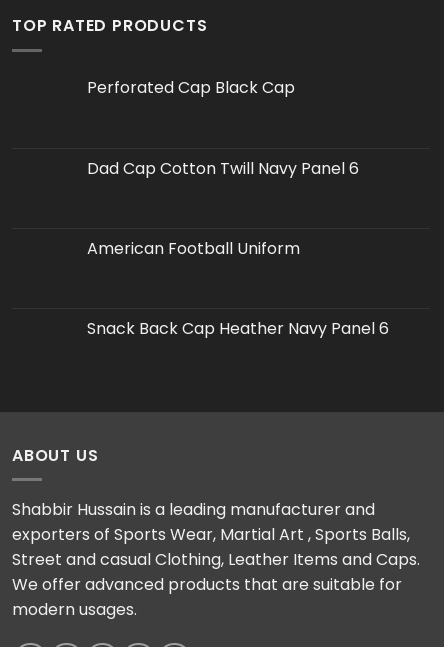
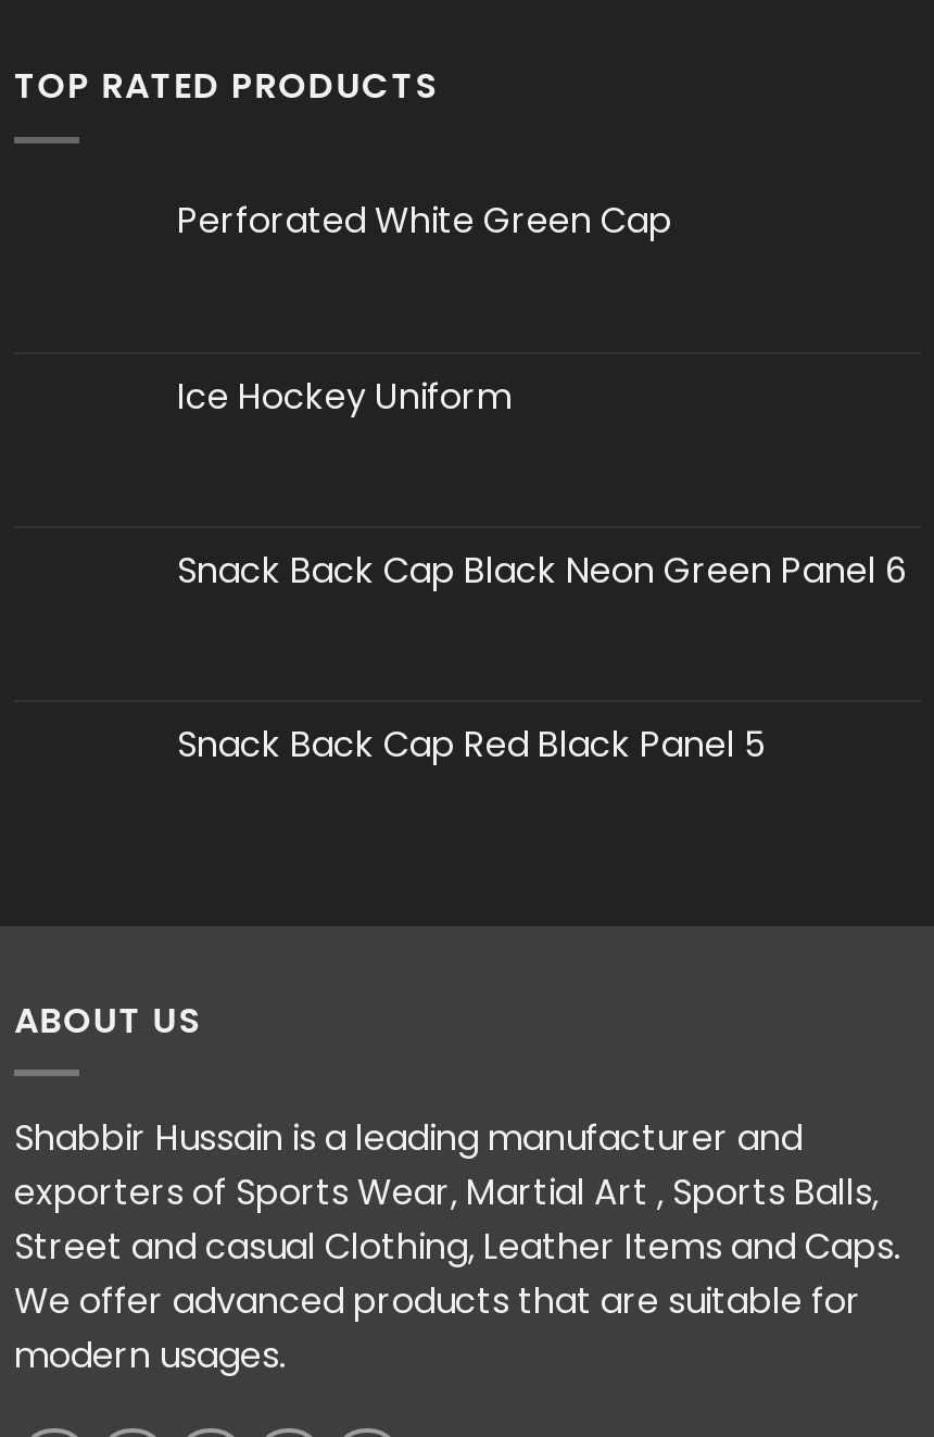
- Perforated Cap Black Cap
+ Perforated White Green Cap

- Dad Cap Cotton Twill Navy Panel 6
+ Ice Hockey Uniform

- American Football Uniform
+ Snack Back Cap Black Neon Green Panel 6

- Snack Back Cap Heather Navy Panel 6
+ Snack Back Cap Red Black Panel 5
